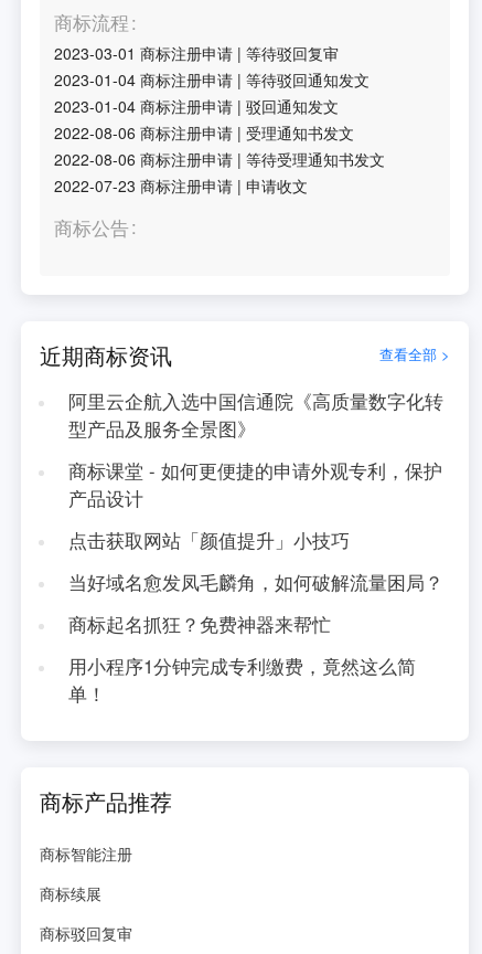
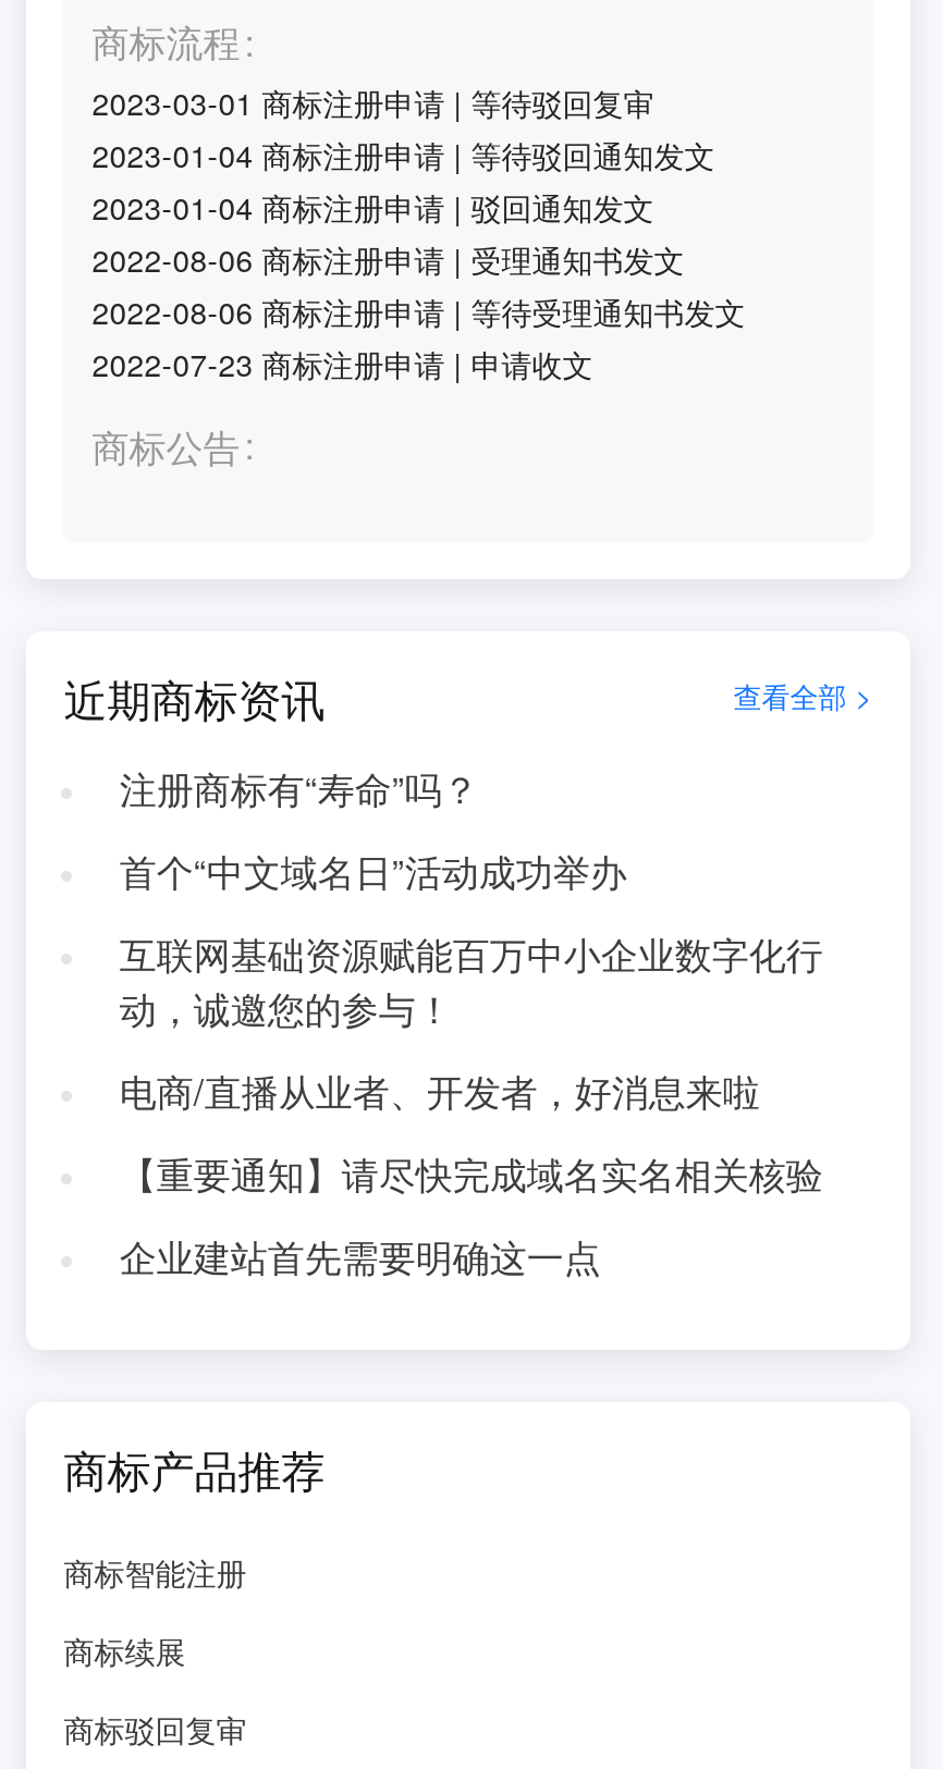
- 阿里云企航入选中国信通院《高质量数字化转
- 型产品及服务全景图》
+ 注册商标有“寿命”吗？

- 商标课堂 - 如何更便捷的申请外观专利，保护
- 产品设计
+ 首个“中文域名日”活动成功举办

- 点击获取网站「颜值提升」小技巧
+ 互联网基础资源赋能百万中小企业数字化行
+ 动，诚邀您的参与！

- 当好域名愈发凤毛麟角，如何破解流量困局？
+ 电商/直播从业者、开发者，好消息来啦

- 商标起名抓狂？免费神器来帮忙
+ 【重要通知】请尽快完成域名实名相关核验

- 用小程序1分钟完成专利缴费，竟然这么简
- 单！
+ 企业建站首先需要明确这一点
